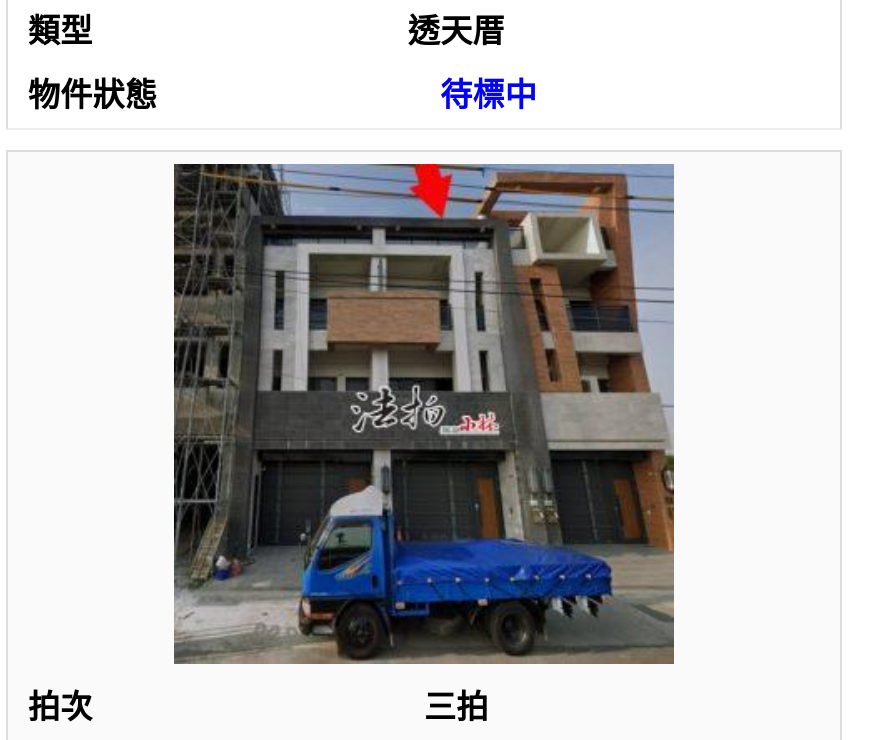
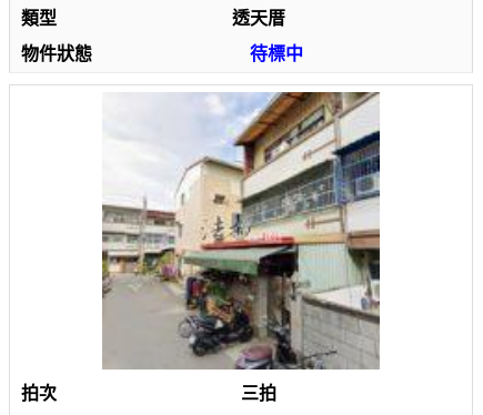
- [image]
+ [image]
